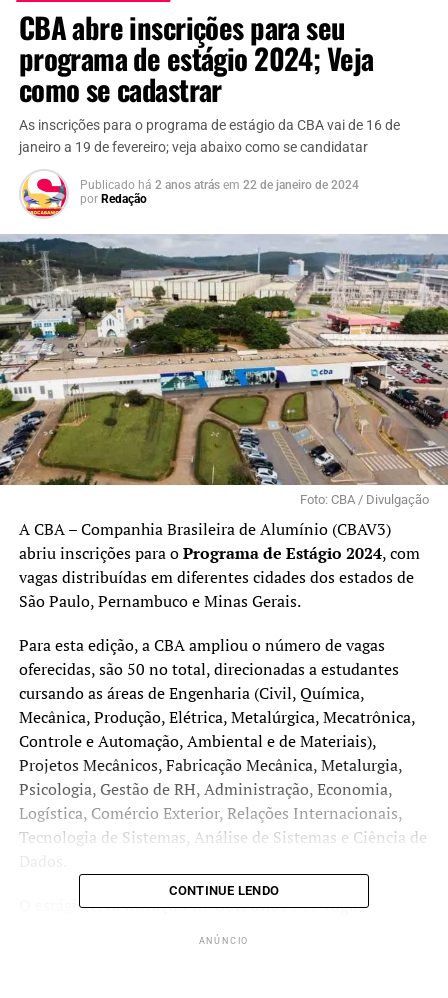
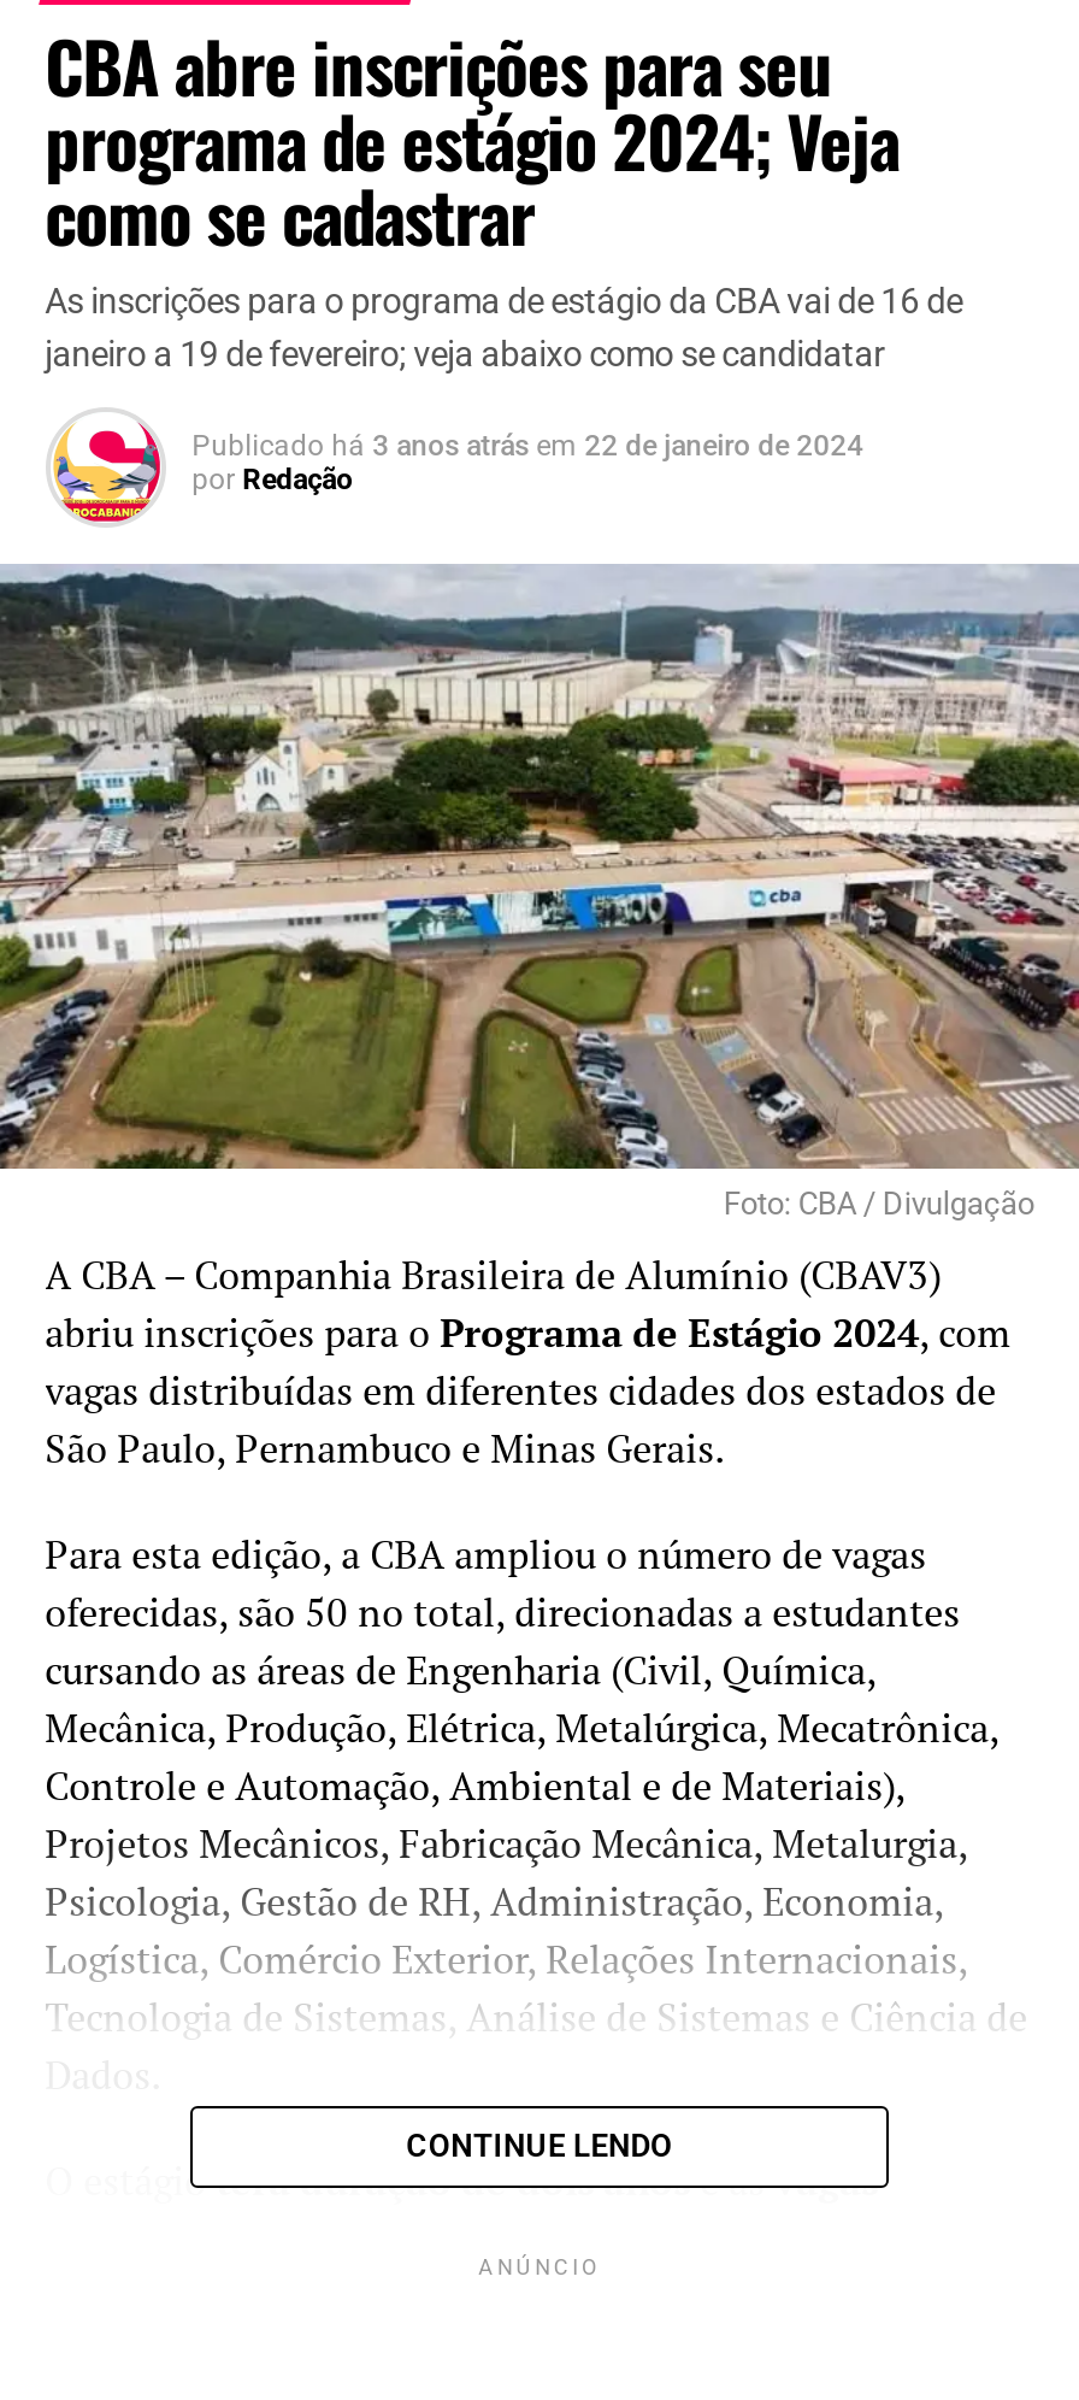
- Publicado há 2 anos atrás em 22 de janeiro de 2024
+ Publicado há 3 anos atrás em 22 de janeiro de 2024
